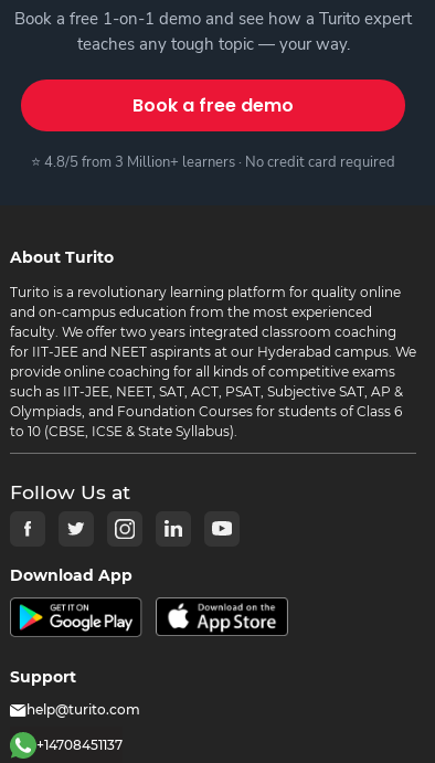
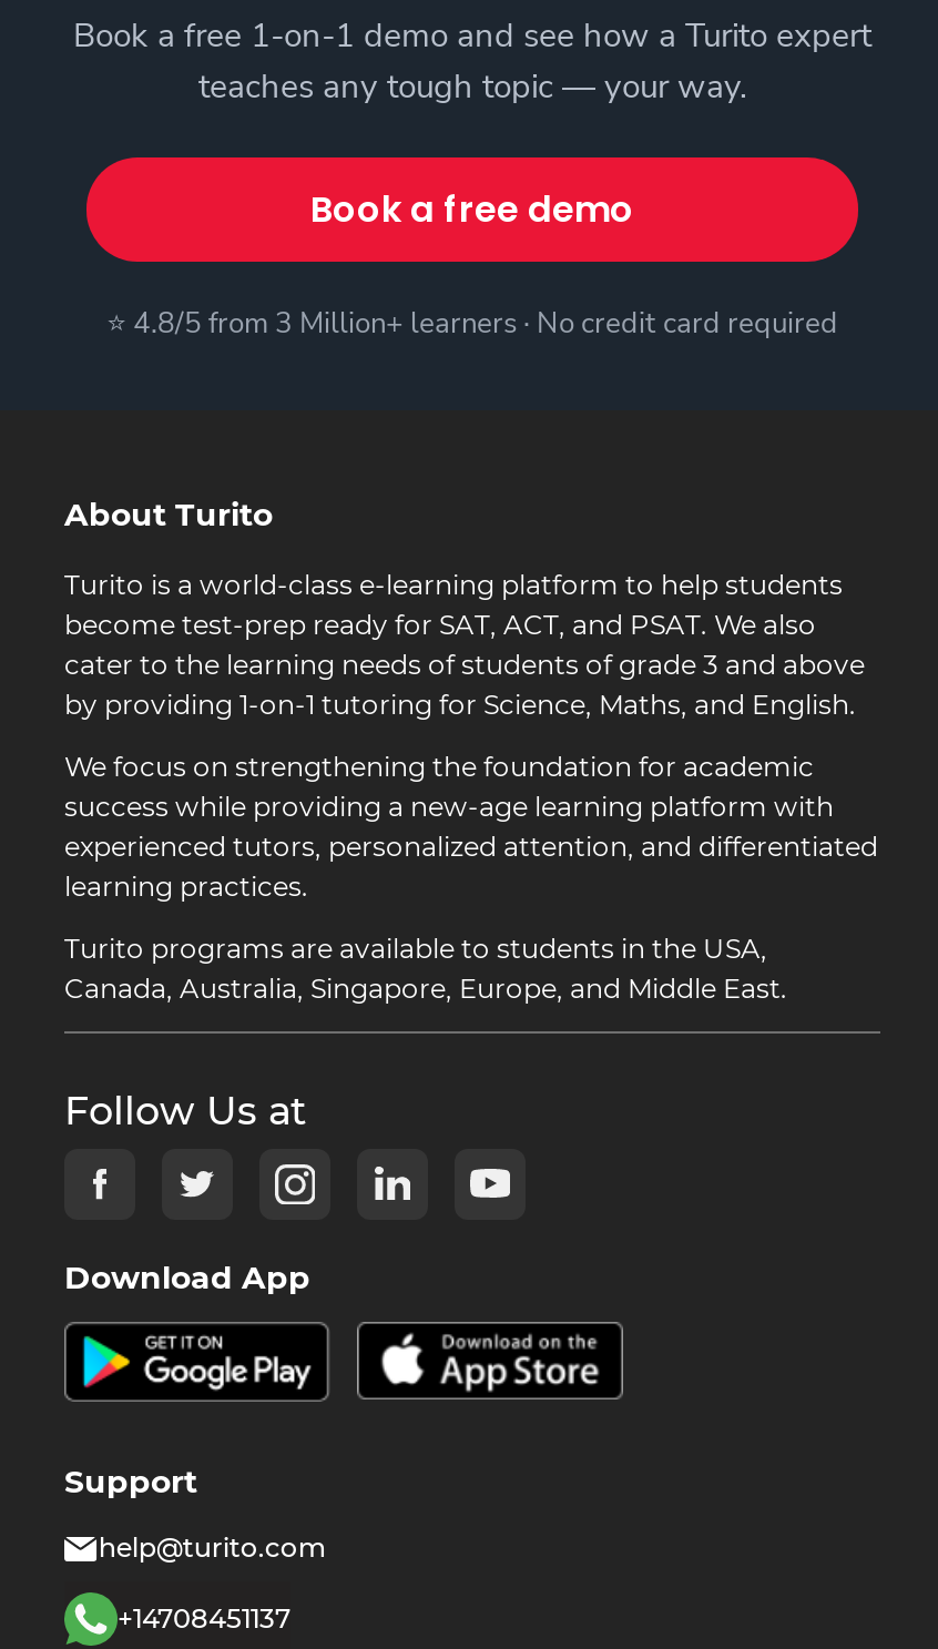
- Turito is a revolutionary learning platform for quality online
- and on-campus education from the most experienced
- faculty. We offer two years integrated classroom coaching
- for IIT-JEE and NEET aspirants at our Hyderabad campus. We
- provide online coaching for all kinds of competitive exams
- such as IIT-JEE, NEET, SAT, ACT, PSAT, Subjective SAT, AP &
- Olympiads, and Foundation Courses for students of Class 6
- to 10 (CBSE, ICSE & State Syllabus).
+ Turito is a world-class e-learning platform to help students
+ become test-prep ready for SAT, ACT, and PSAT. We also
+ cater to the learning needs of students of grade 3 and above
+ by providing 1-on-1 tutoring for Science, Maths, and English.
+ We focus on strengthening the foundation for academic
+ success while providing a new-age learning platform with
+ experienced tutors, personalized attention, and differentiated
+ learning practices.
+ Turito programs are available to students in the USA,
+ Canada, Australia, Singapore, Europe, and Middle East.
